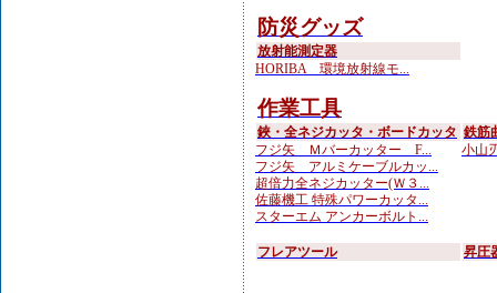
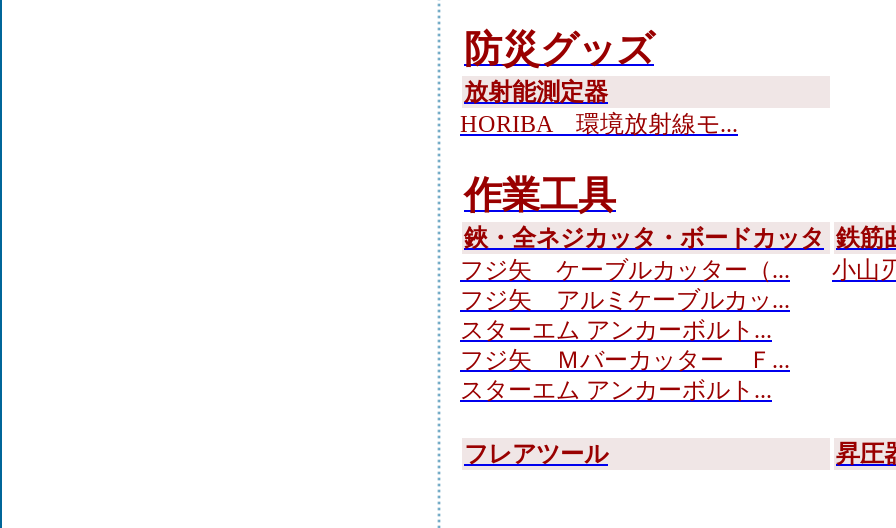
- フジ矢 Ｍバーカッター F...
+ フジ矢 ケーブルカッター（...

- 超倍力全ネジカッター(Ｗ３...
- 佐藤機工 特殊パワーカッタ...
+ スターエム アンカーボルト...
+ フジ矢 Ｍバーカッター Ｆ...
